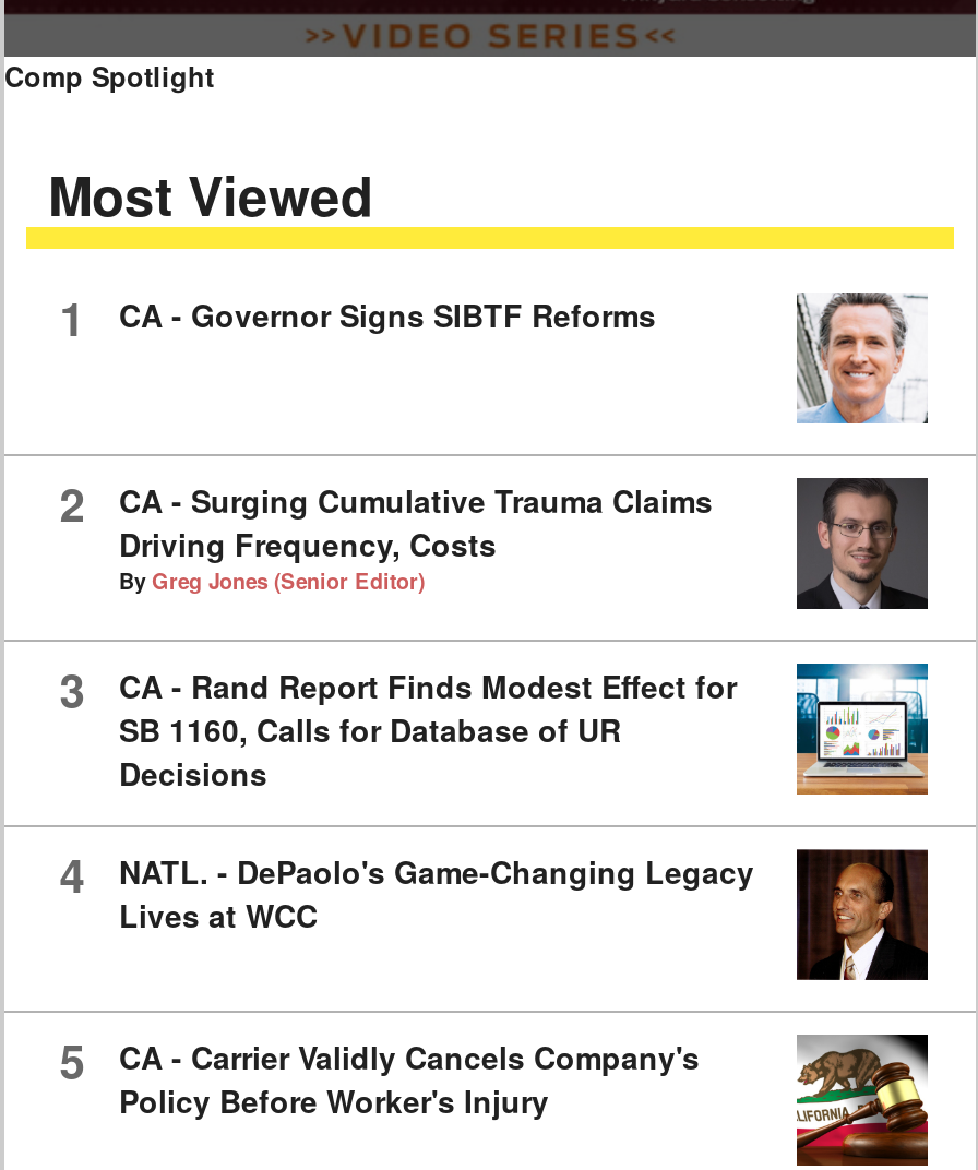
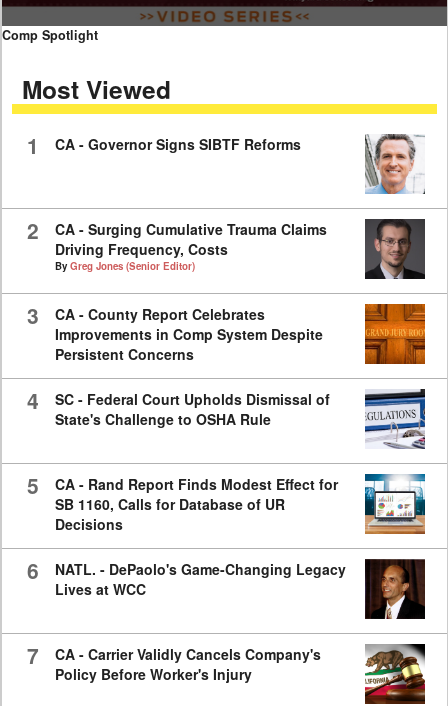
+ [image]
+ CA - County Report Celebrates
+ Improvements in Comp System Despite
+ Persistent Concerns
+ 4
+ SC - Federal Court Upholds Dismissal of
+ State's Challenge to OSHA Rule
+ 5

+ [image]

- 4 NATL. - DePaolo's Game-Changing Legacy
+ 6 NATL. - DePaolo's Game-Changing Legacy

- 5 CA - Carrier Validly Cancels Company's
+ 7 CA - Carrier Validly Cancels Company's
